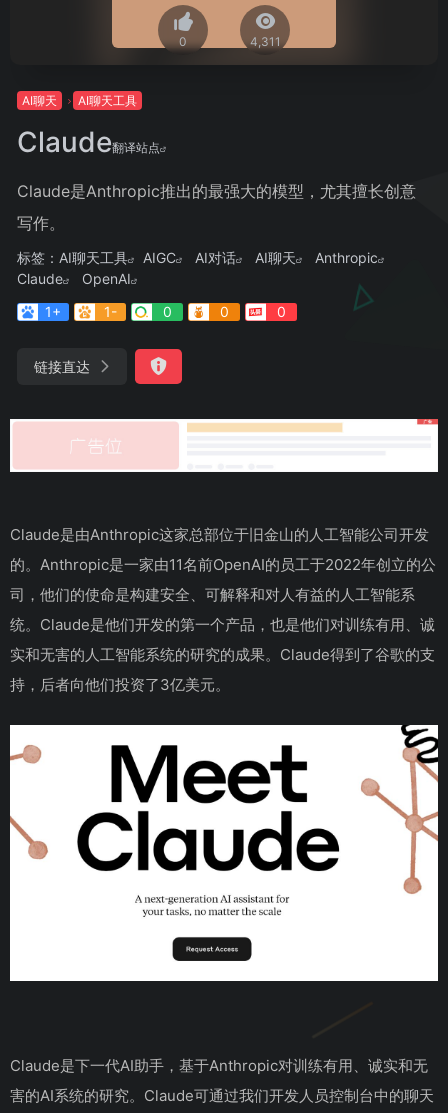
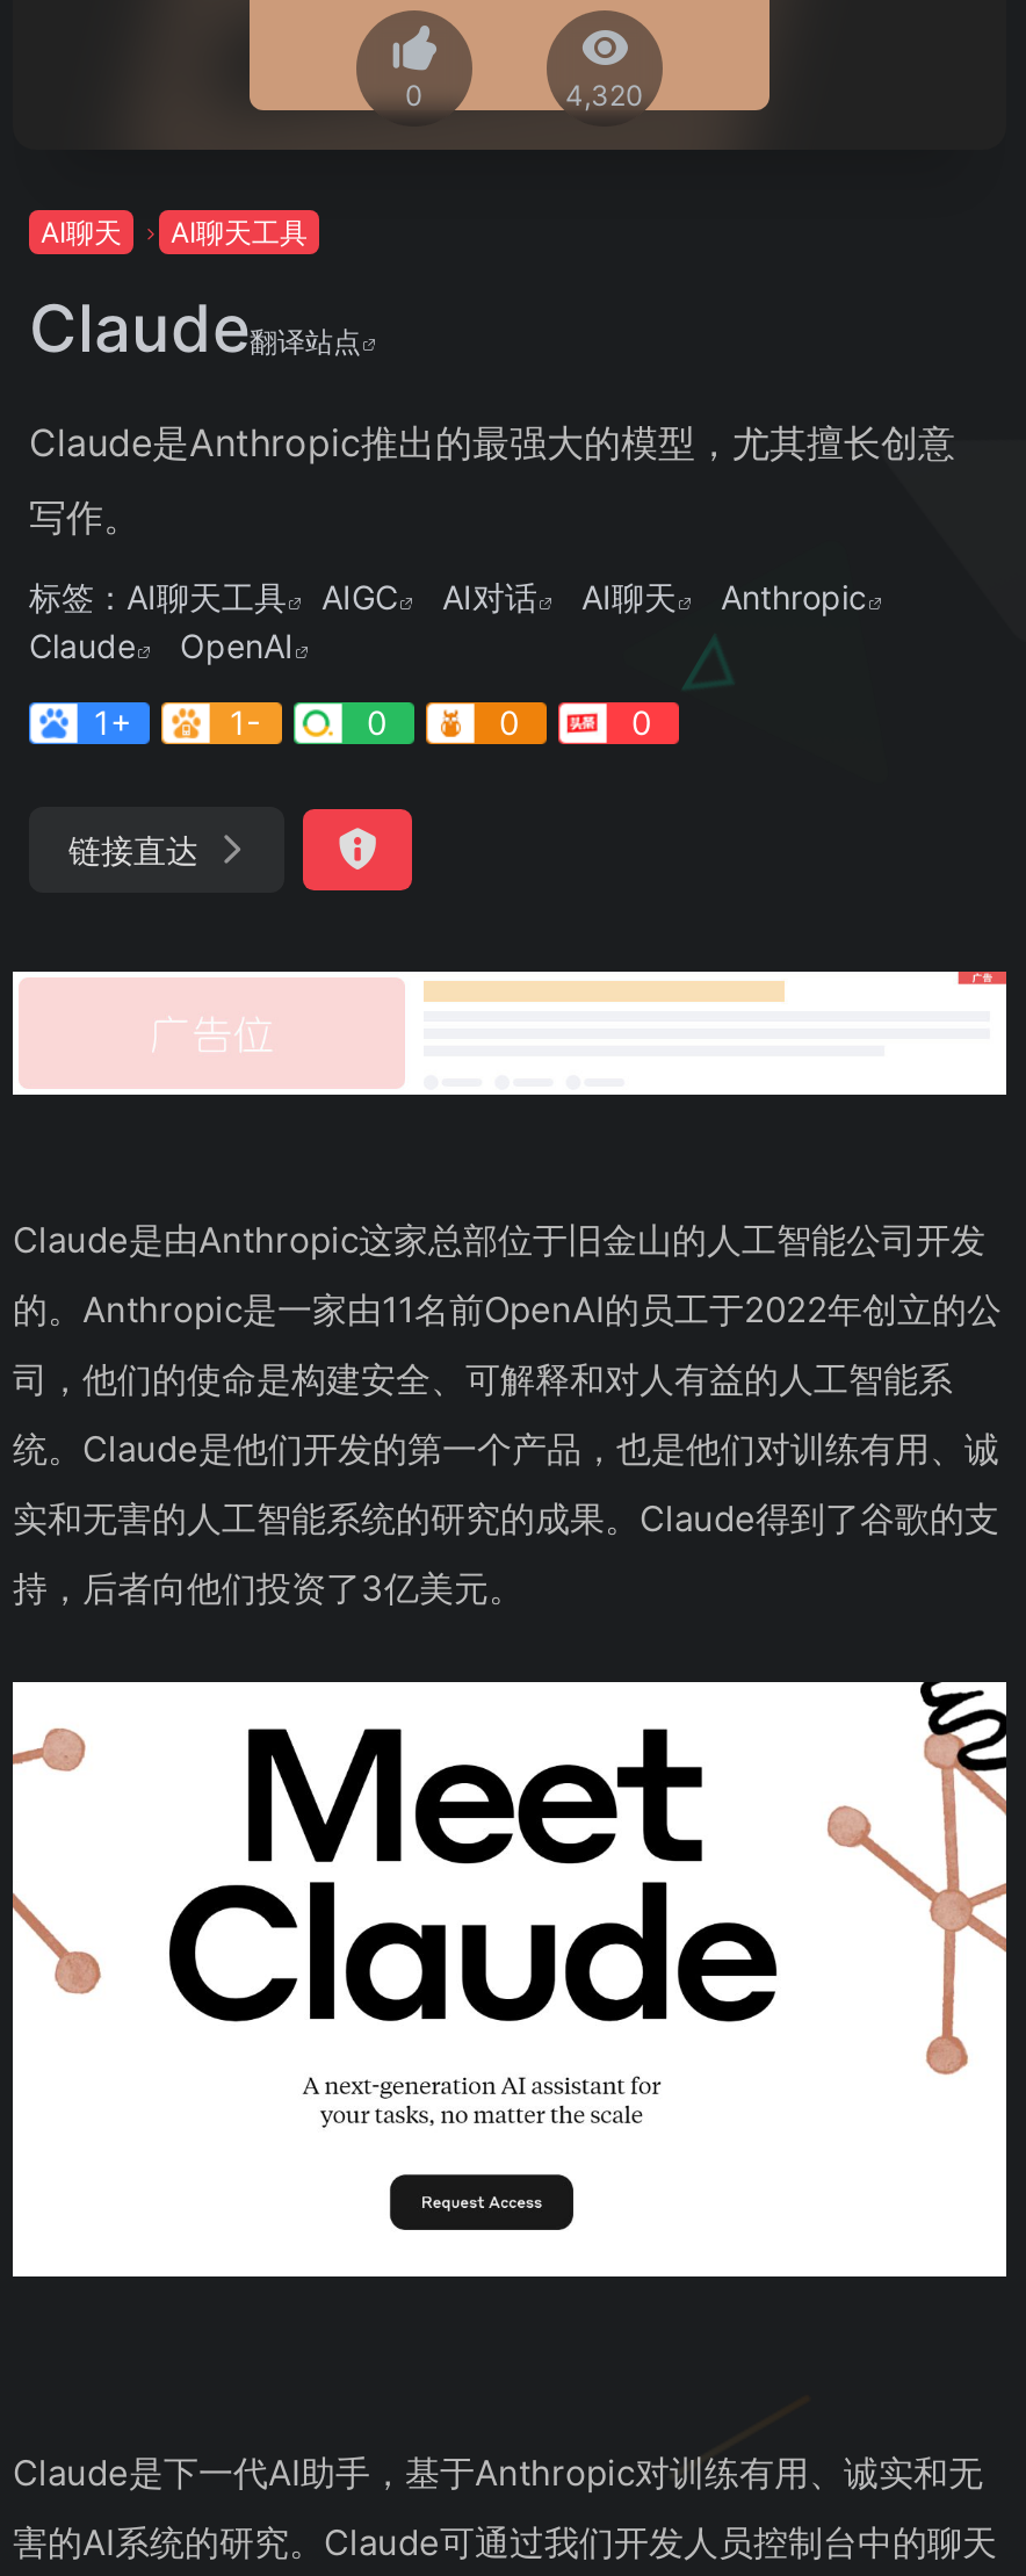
- 4,311
+ 4,320
